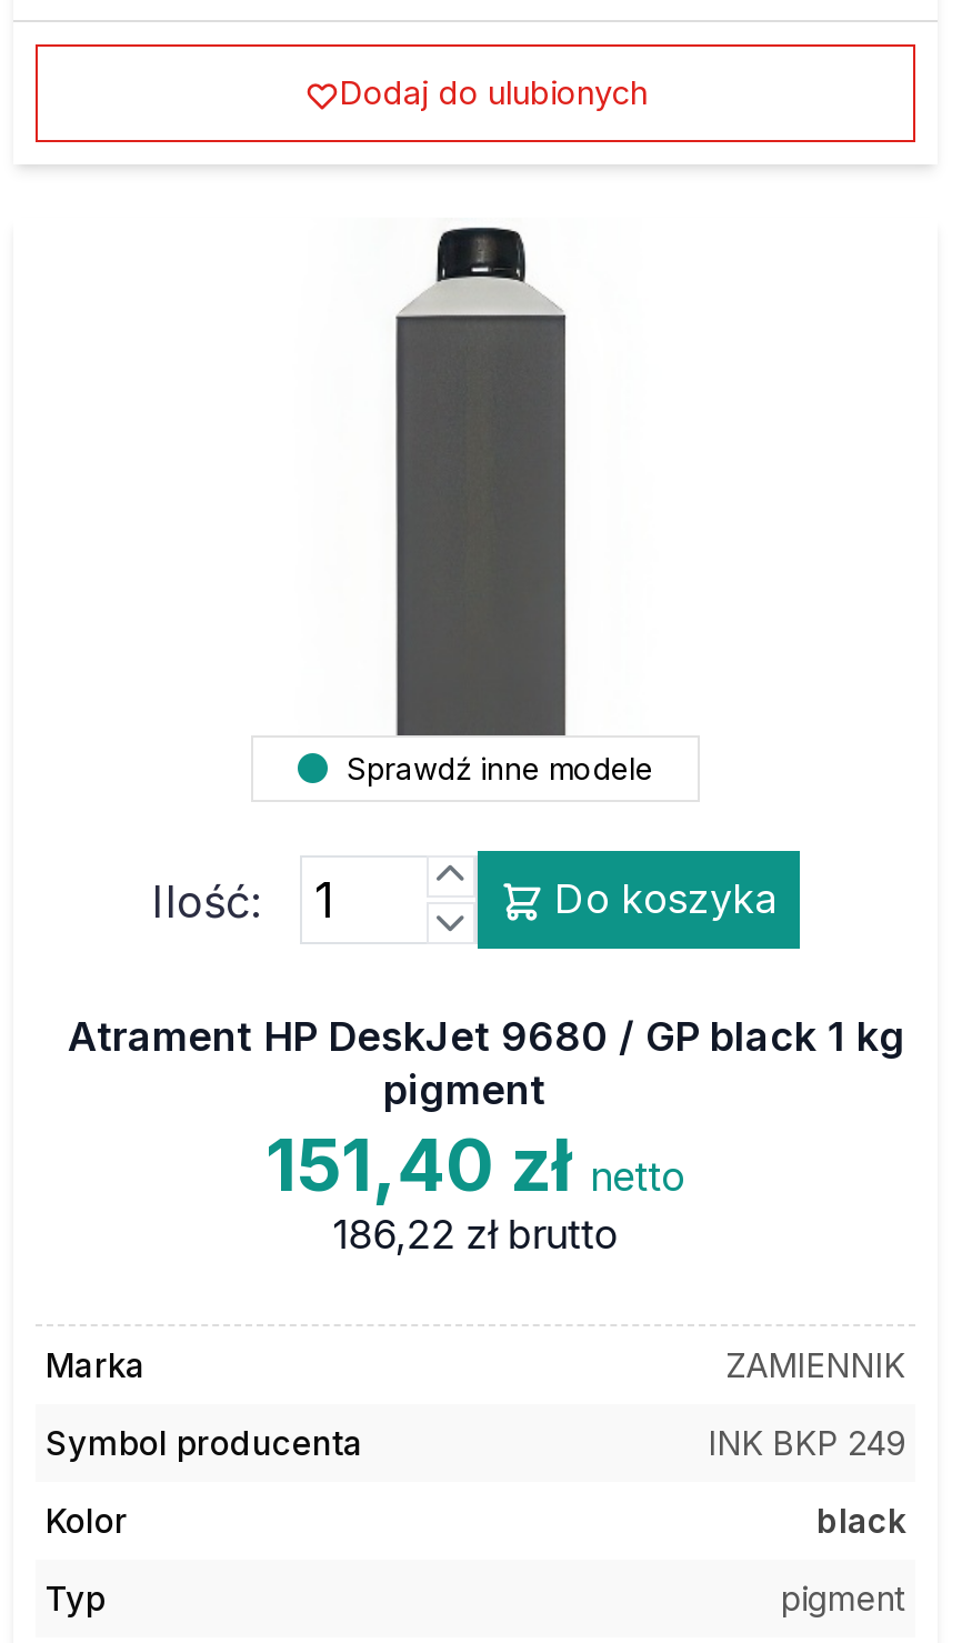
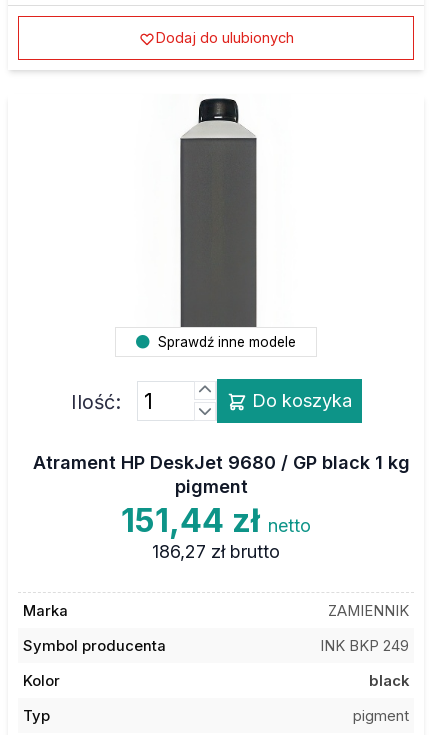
- 151,40 zł netto
+ 151,44 zł netto

- 186,22 zł brutto
+ 186,27 zł brutto
